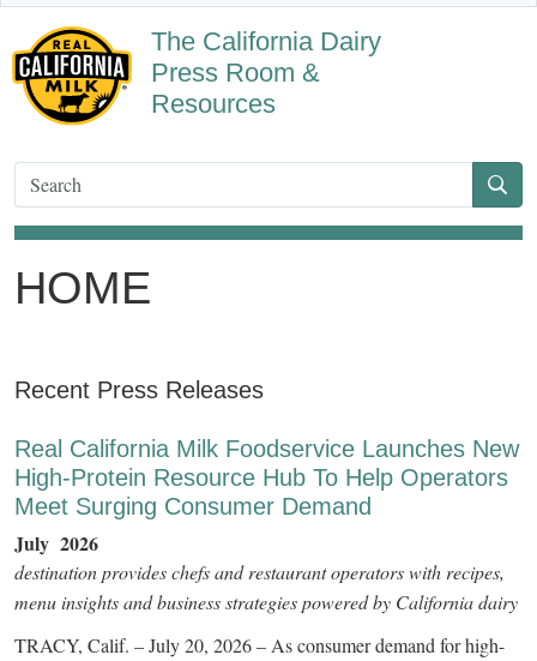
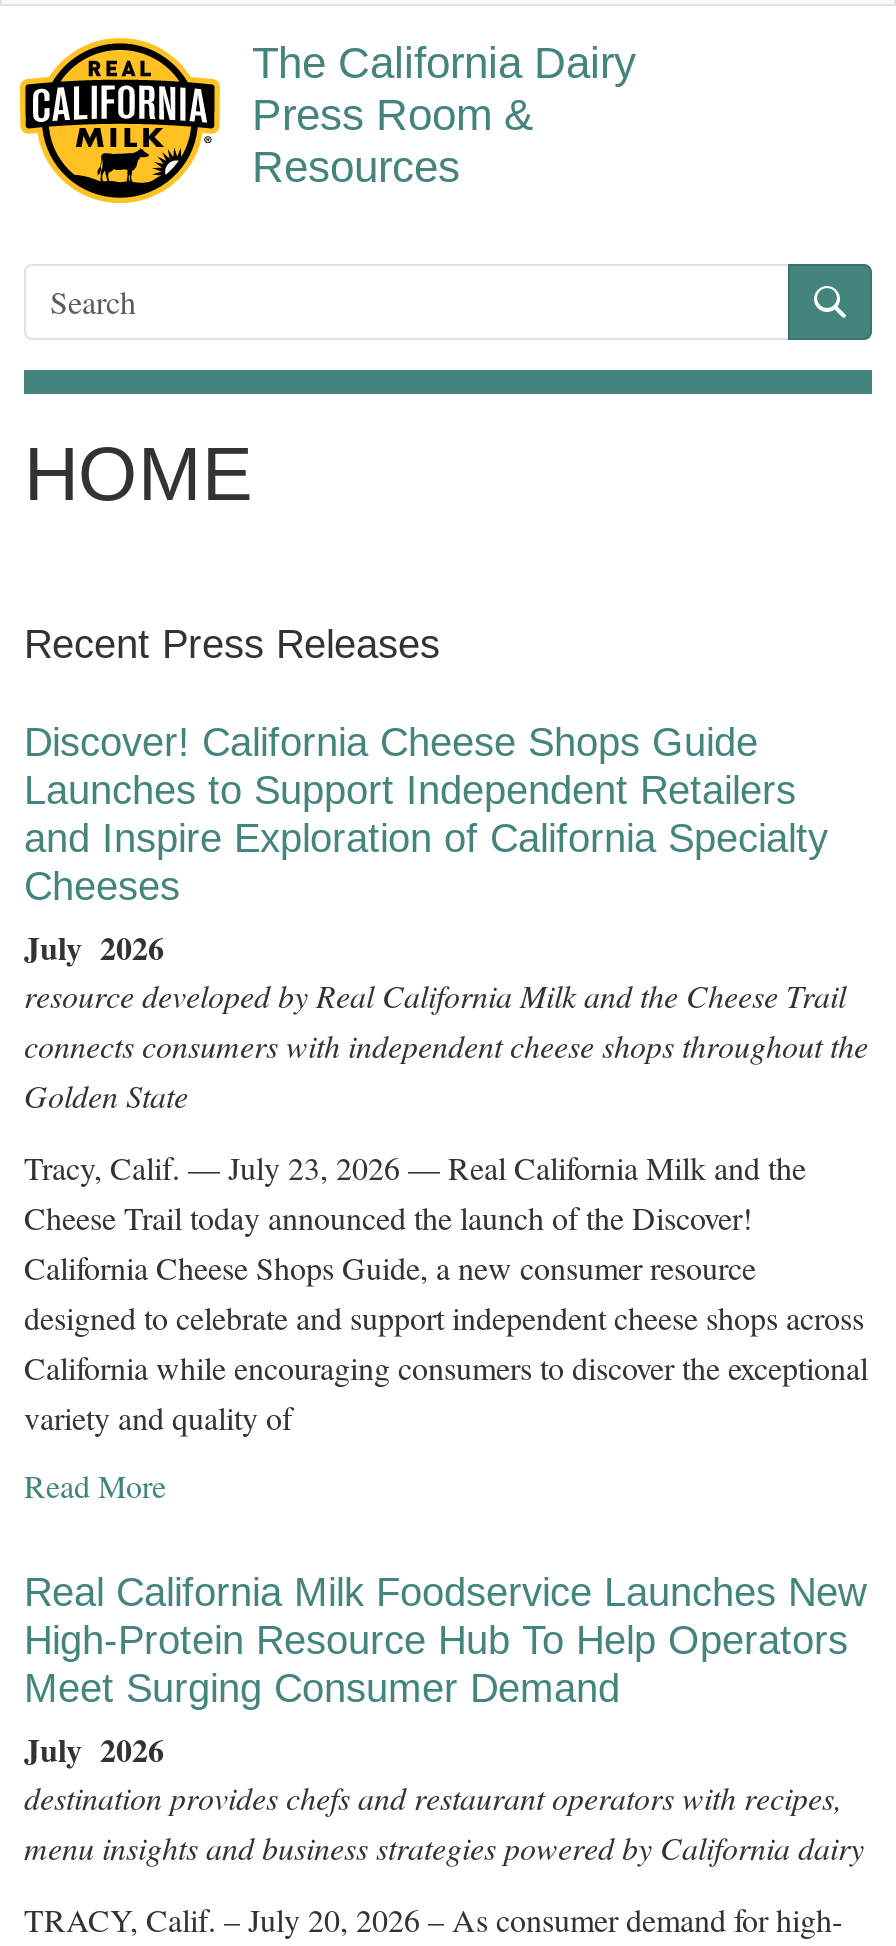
+ Discover! California Cheese Shops Guide
+ Launches to Support Independent Retailers
+ and Inspire Exploration of California Specialty
+ Cheeses
+ July 2026
+ resource developed by Real California Milk and the Cheese Trail
+ connects consumers with independent cheese shops throughout the
+ Golden State
+ Tracy, Calif. — July 23, 2026 — Real California Milk and the
+ Cheese Trail today announced the launch of the Discover!
+ California Cheese Shops Guide, a new consumer resource
+ designed to celebrate and support independent cheese shops across
+ California while encouraging consumers to discover the exceptional
+ variety and quality of
+ Read More
